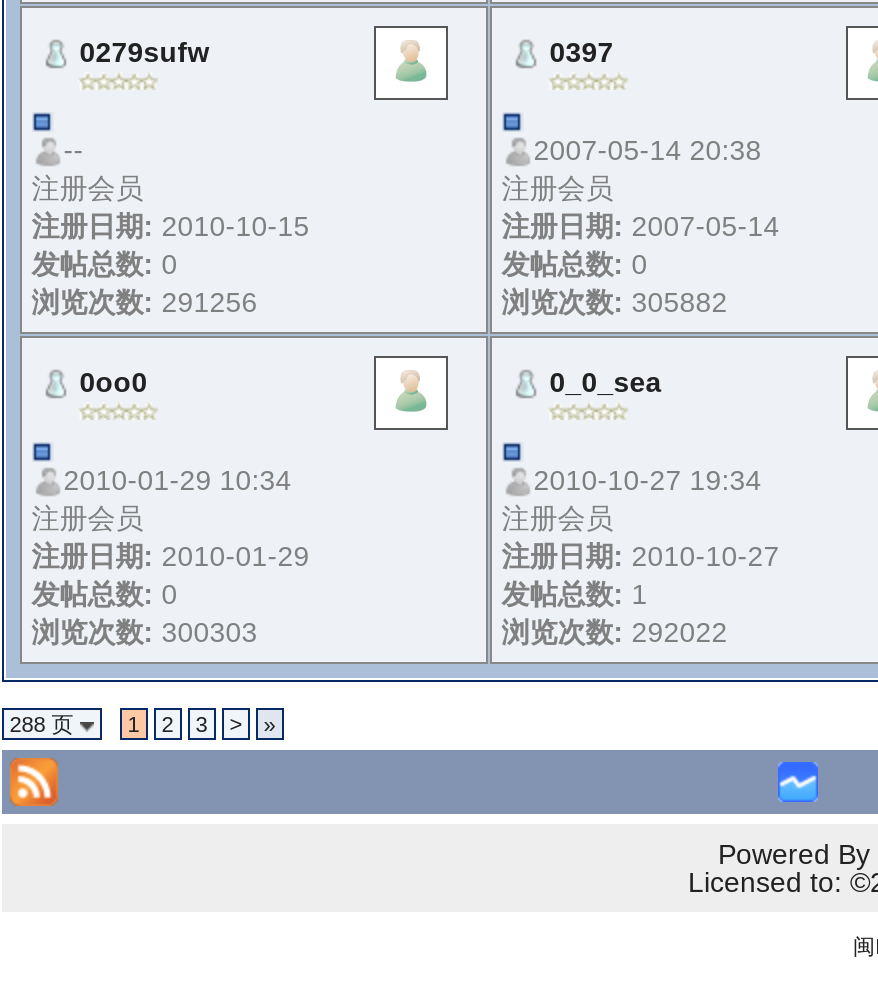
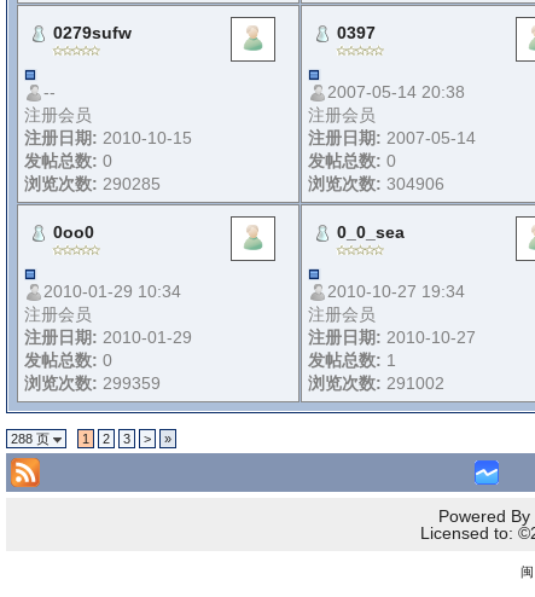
- 浏览次数: 291256
+ 浏览次数: 290285

- 浏览次数: 305882
+ 浏览次数: 304906

- 浏览次数: 300303
+ 浏览次数: 299359

- 浏览次数: 292022
+ 浏览次数: 291002
